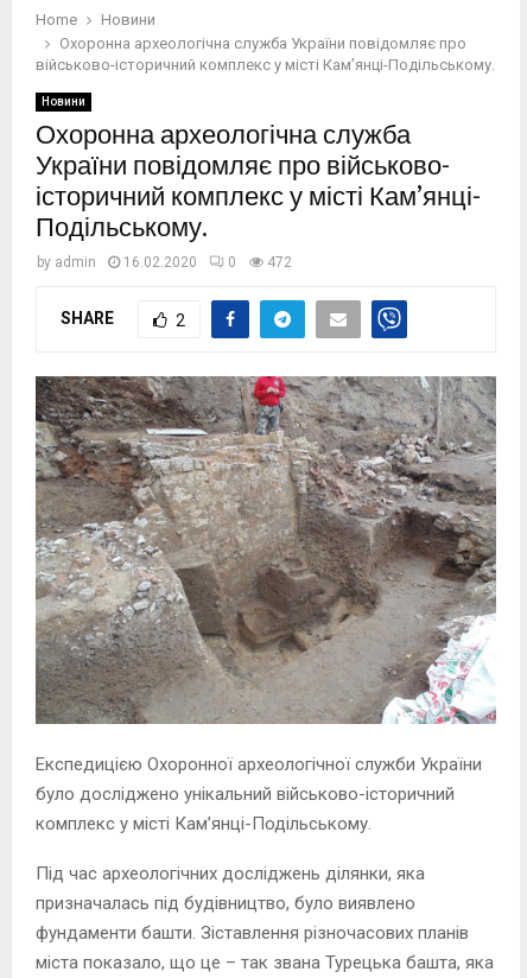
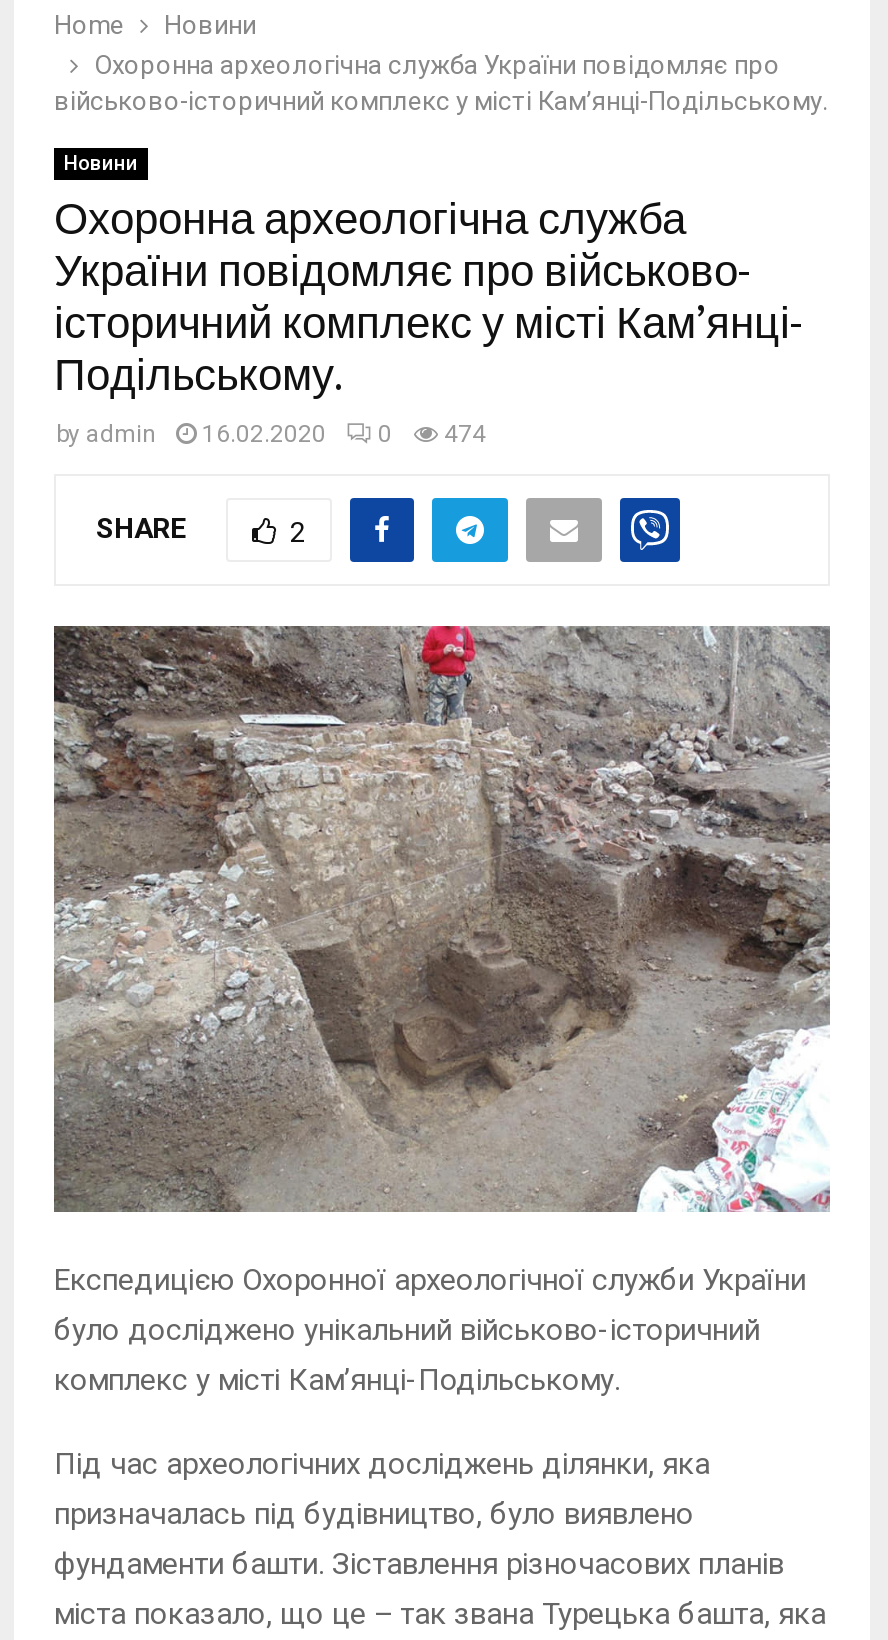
- by admin 16.02.2020 0 472
+ by admin 16.02.2020 0 474
